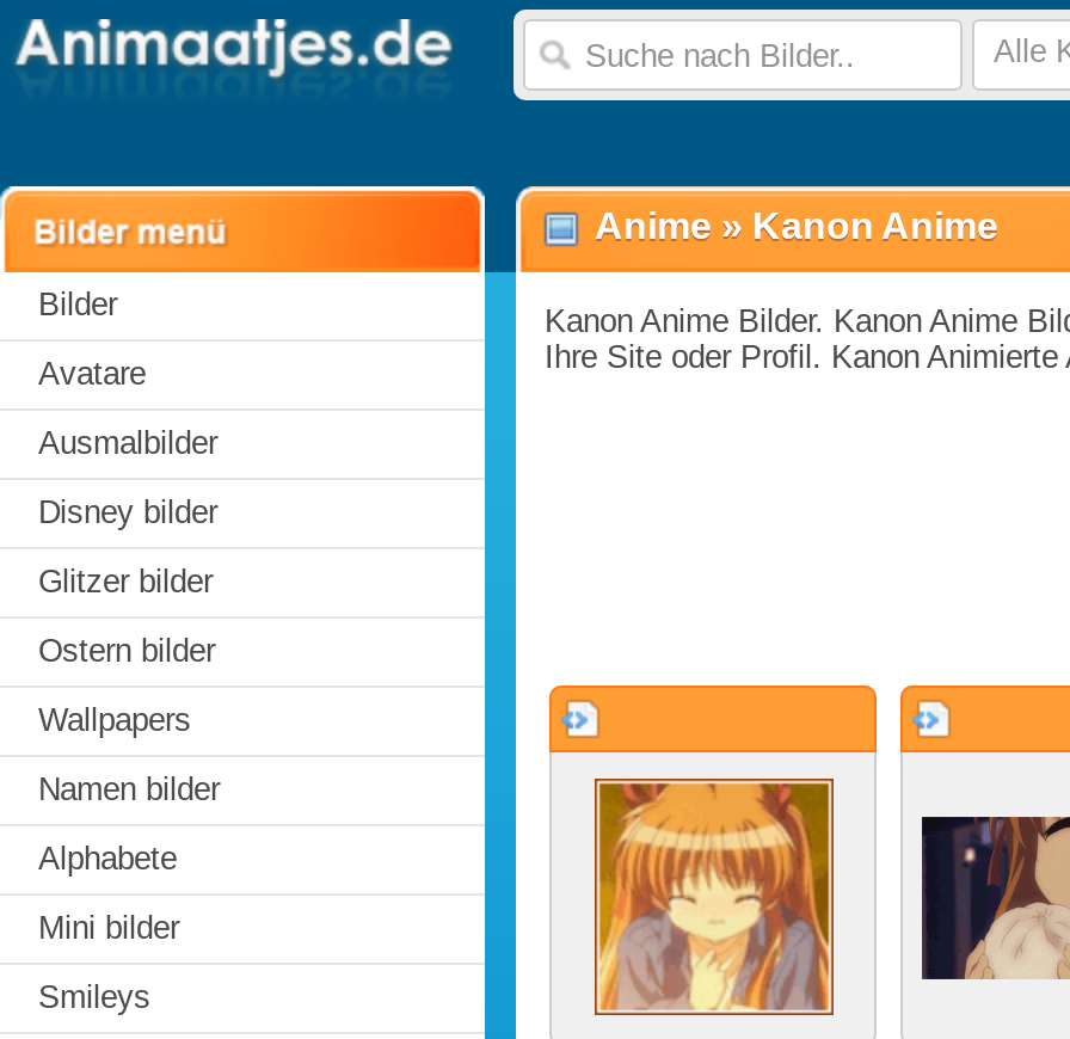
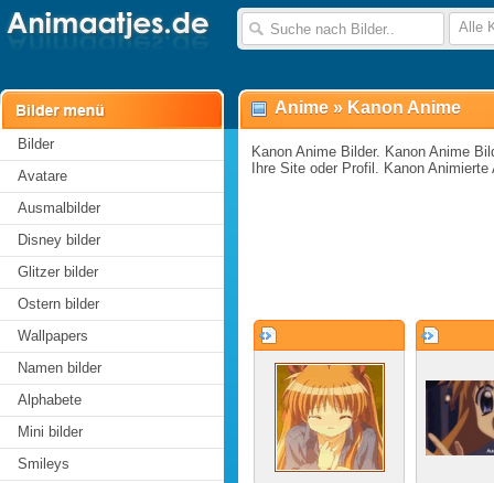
- [image]
+ [image]
